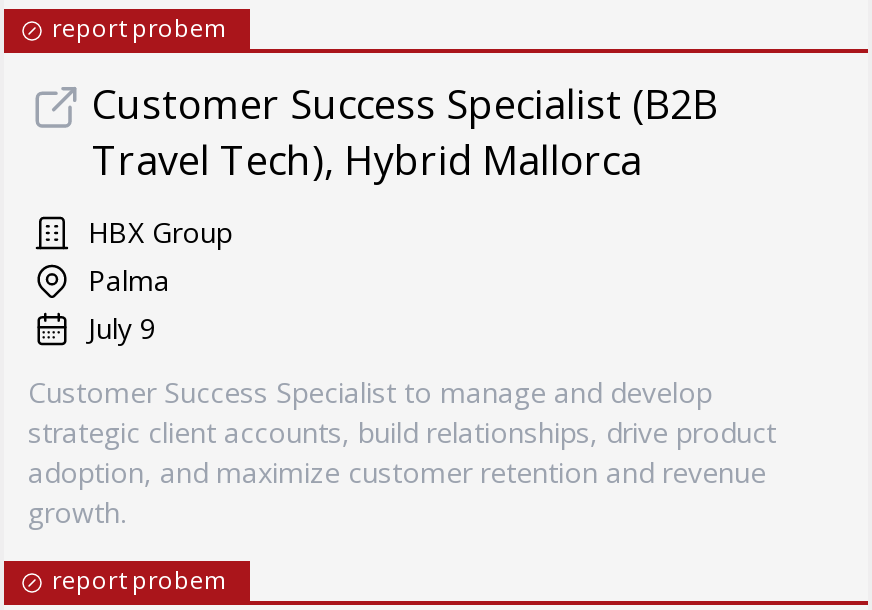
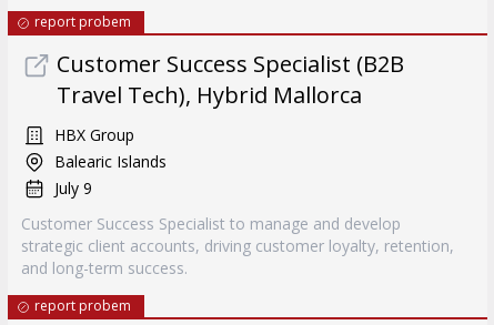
- Palma
+ Balearic Islands

- strategic client accounts, build relationships, drive product
- adoption, and maximize customer retention and revenue
- growth.
+ strategic client accounts, driving customer loyalty, retention,
+ and long-term success.
